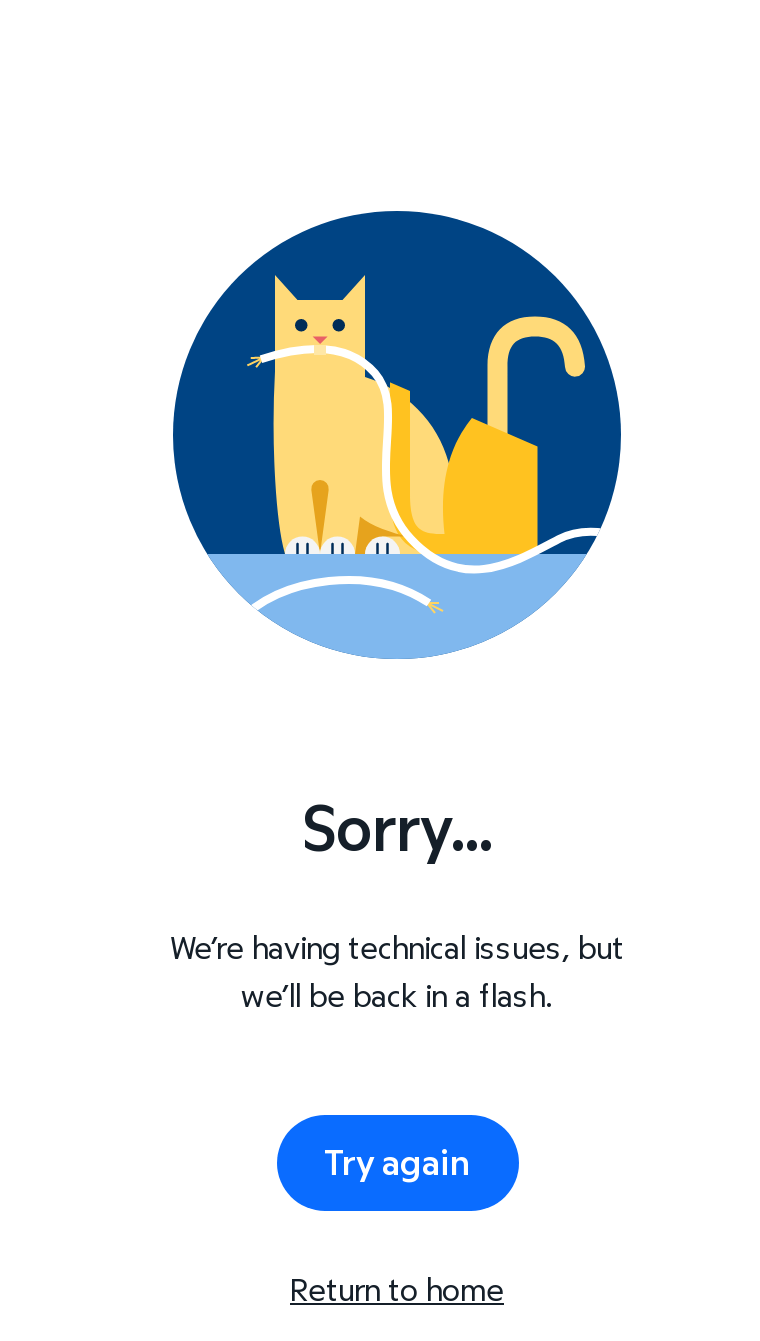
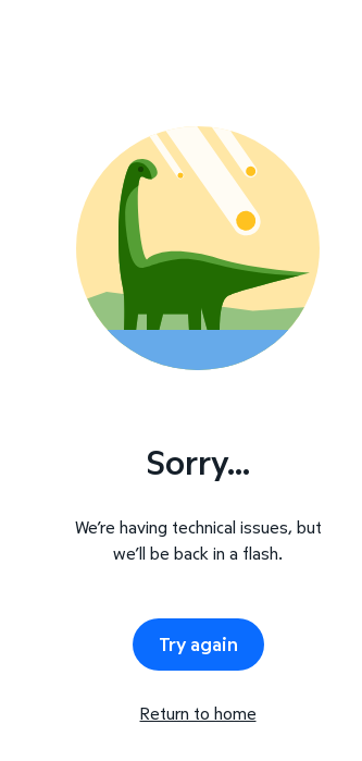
- [image]
+ [image]
